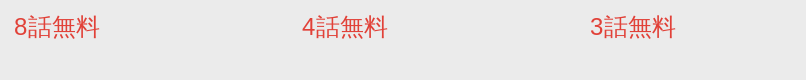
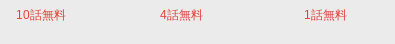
- 8話無料
+ 10話無料

- 3話無料
+ 1話無料
